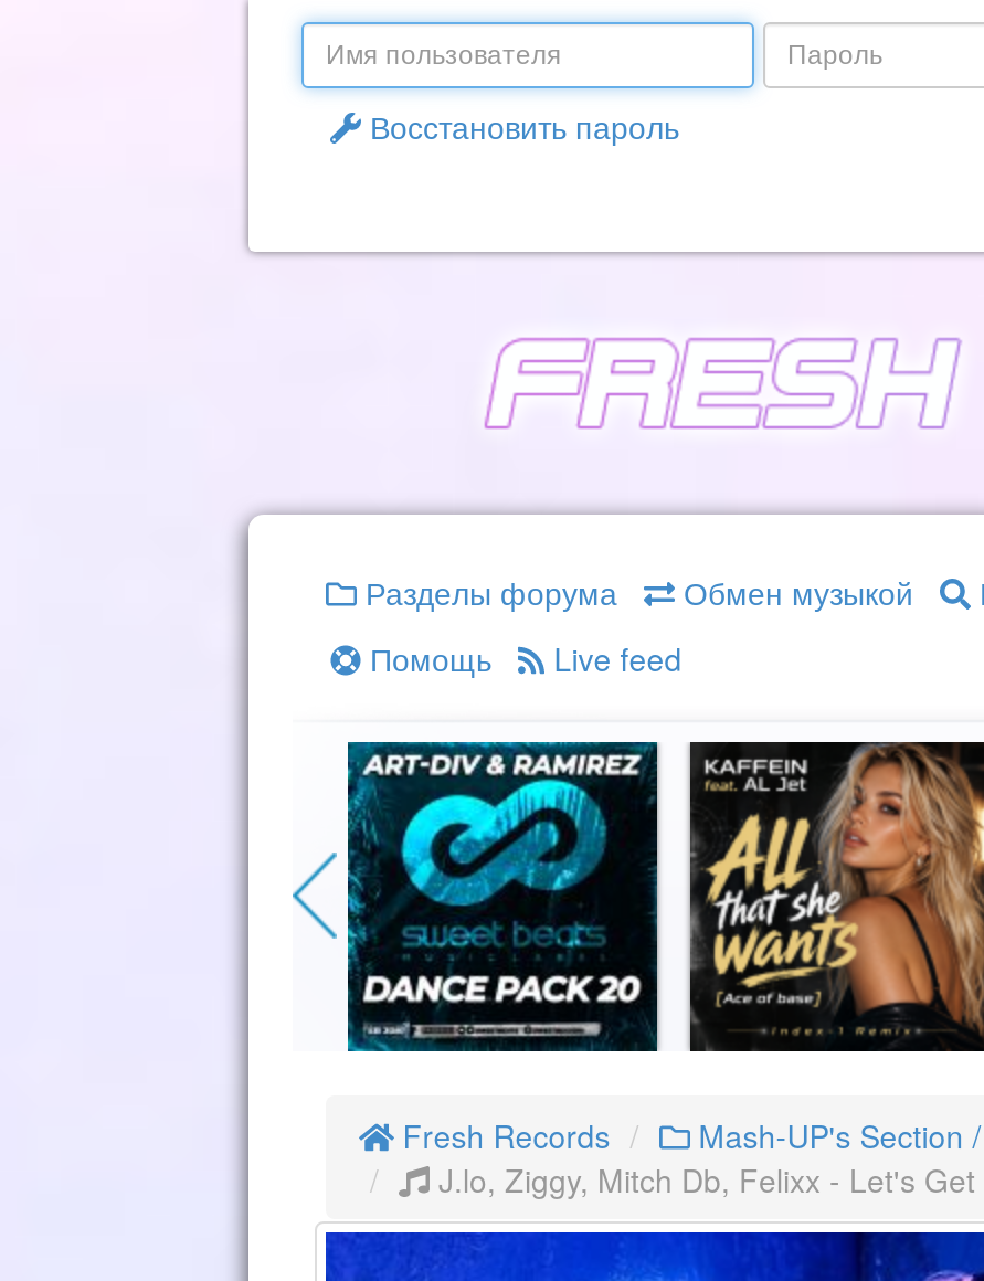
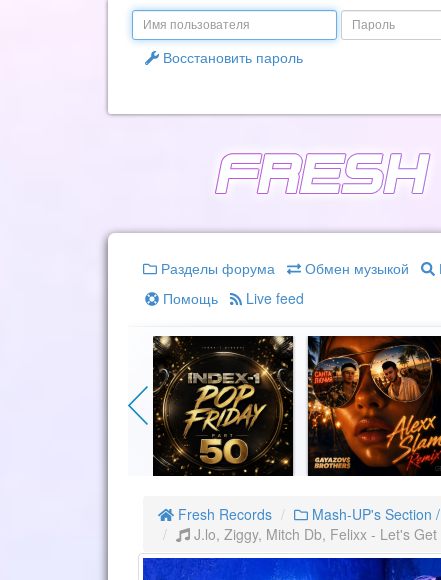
- [image]
+ [image]

- [image]
+ [image]
